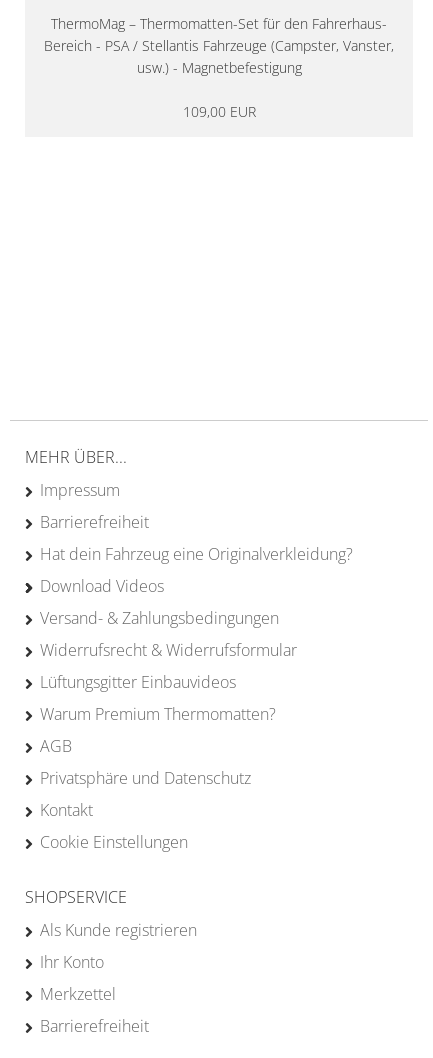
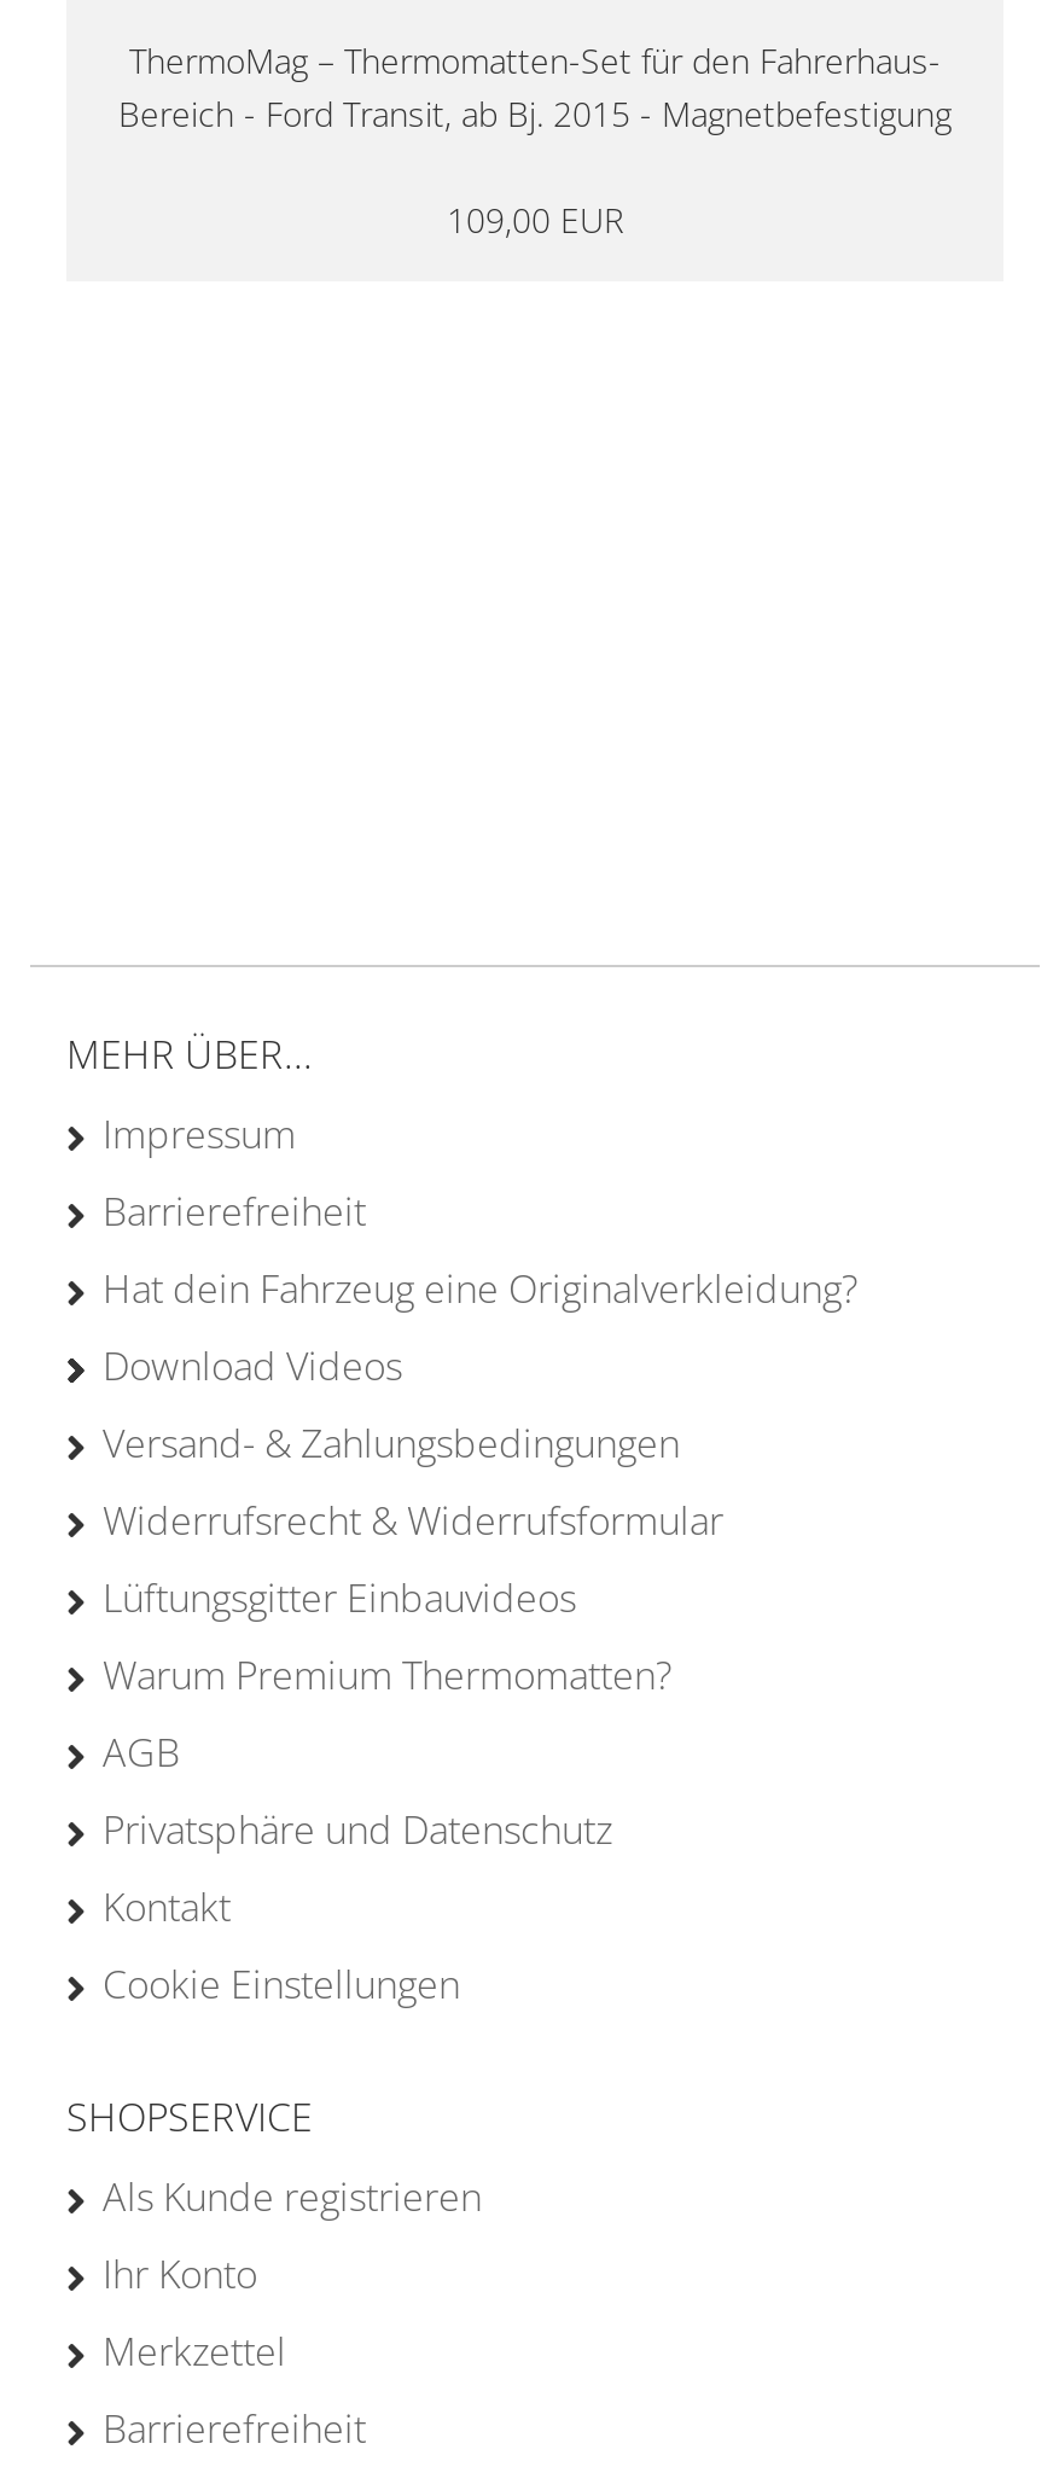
- Bereich - PSA / Stellantis Fahrzeuge (Campster, Vanster,
- usw.) - Magnetbefestigung
+ Bereich - Ford Transit, ab Bj. 2015 - Magnetbefestigung
